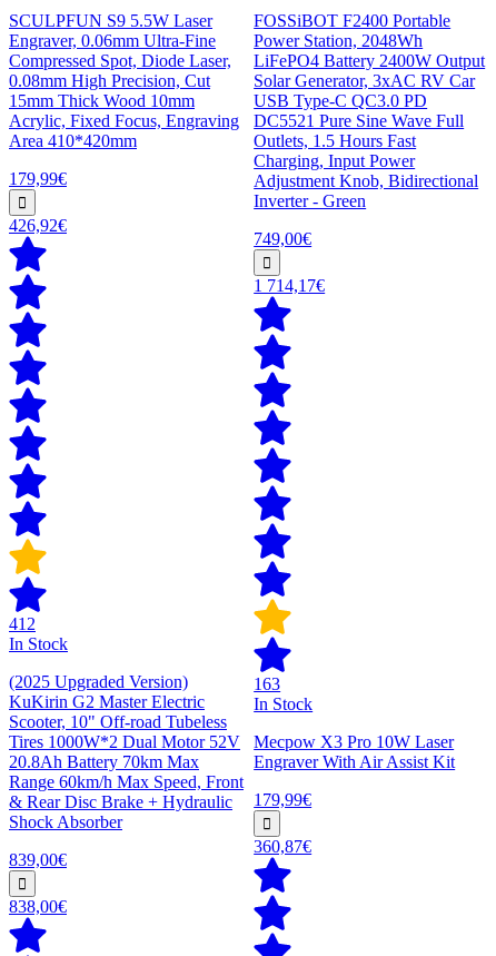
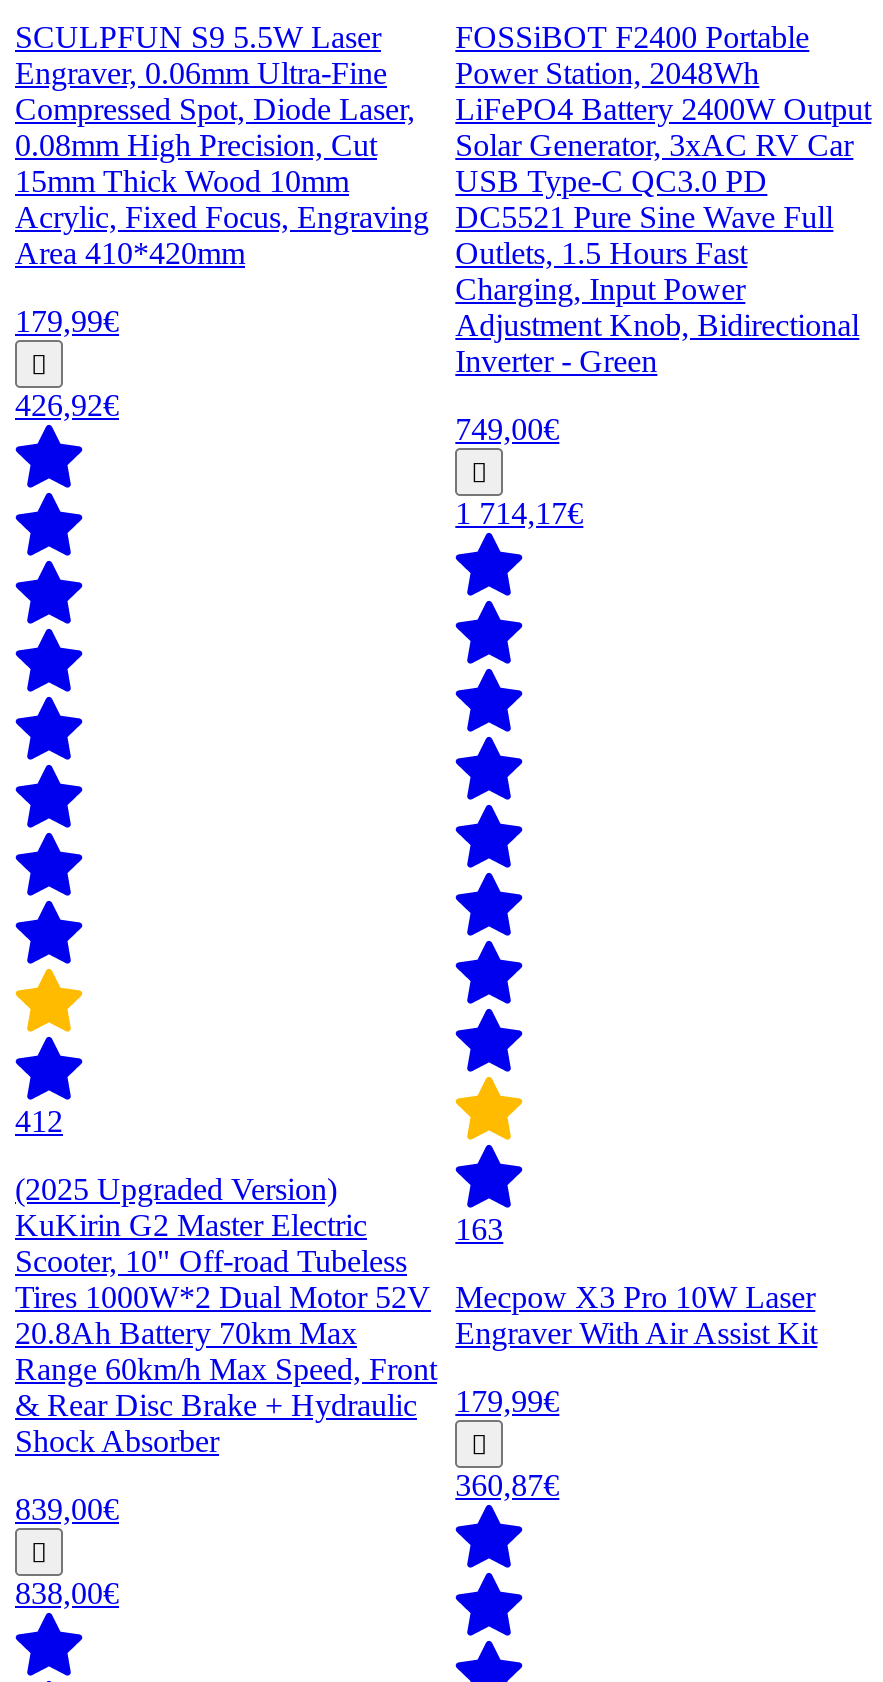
- In Stock

- In Stock
